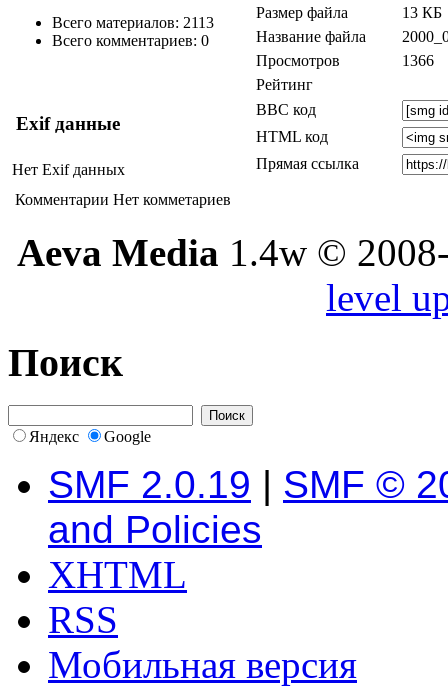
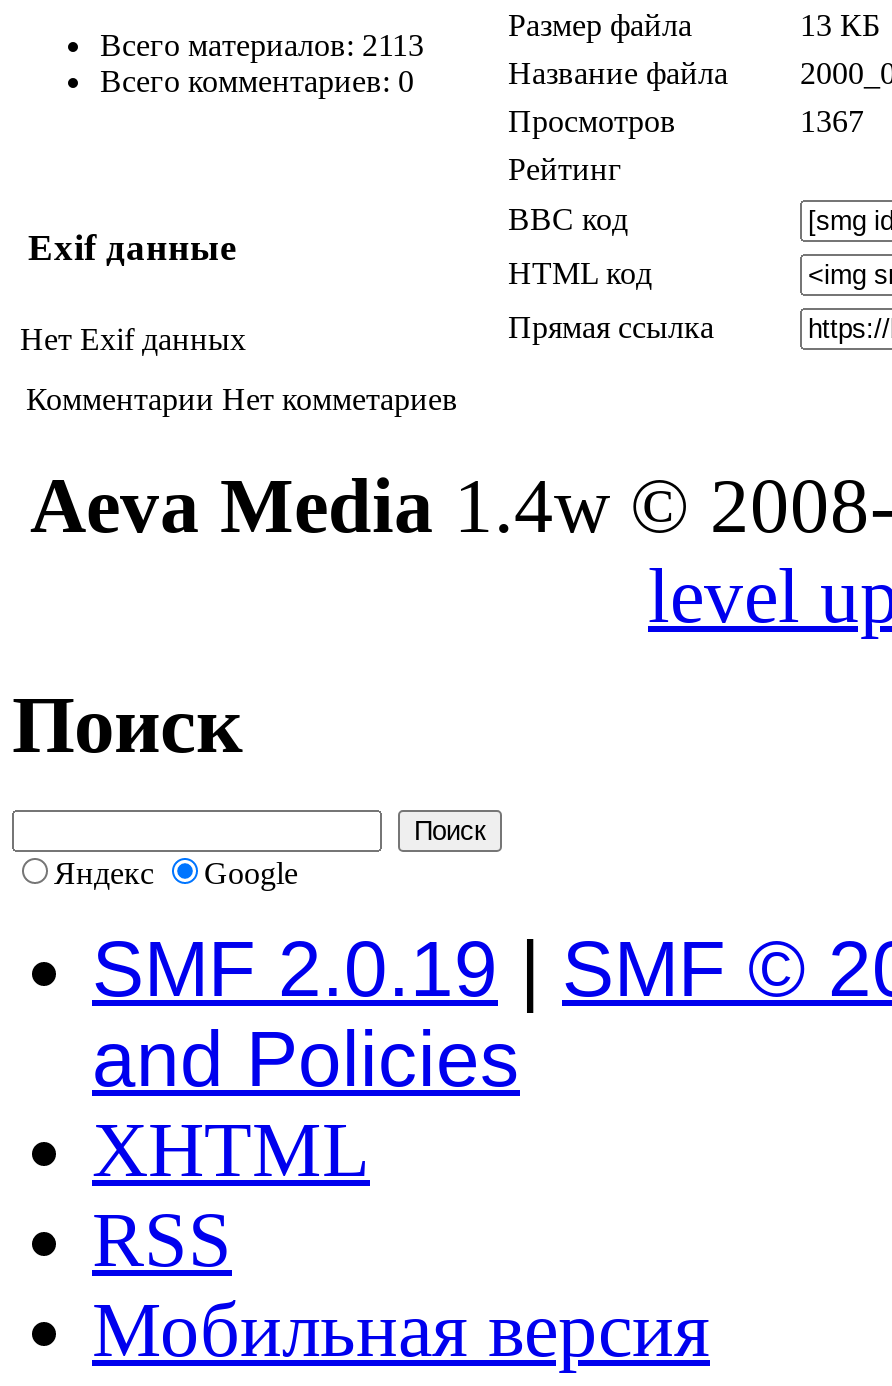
- 1366
+ 1367
